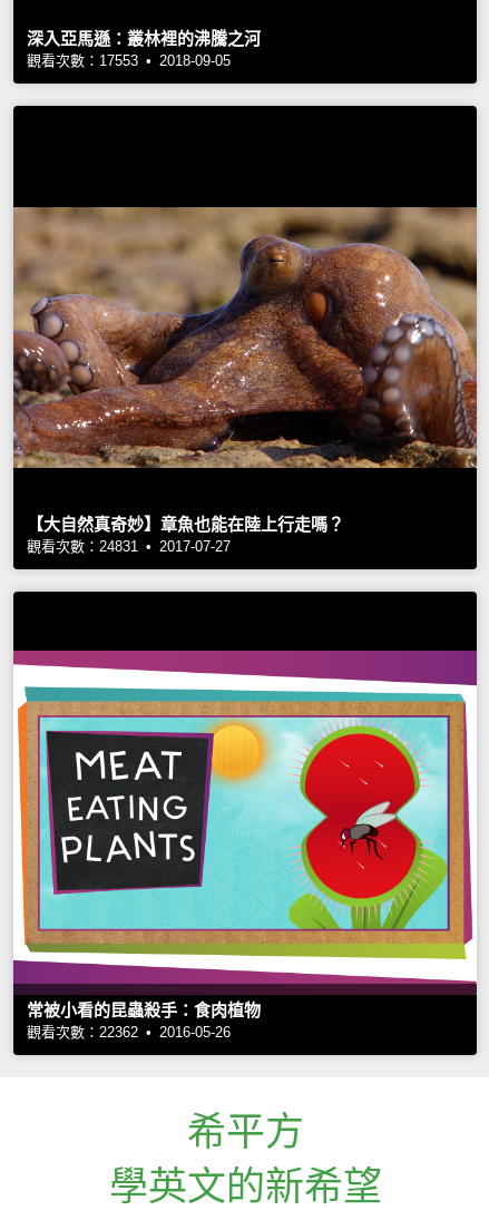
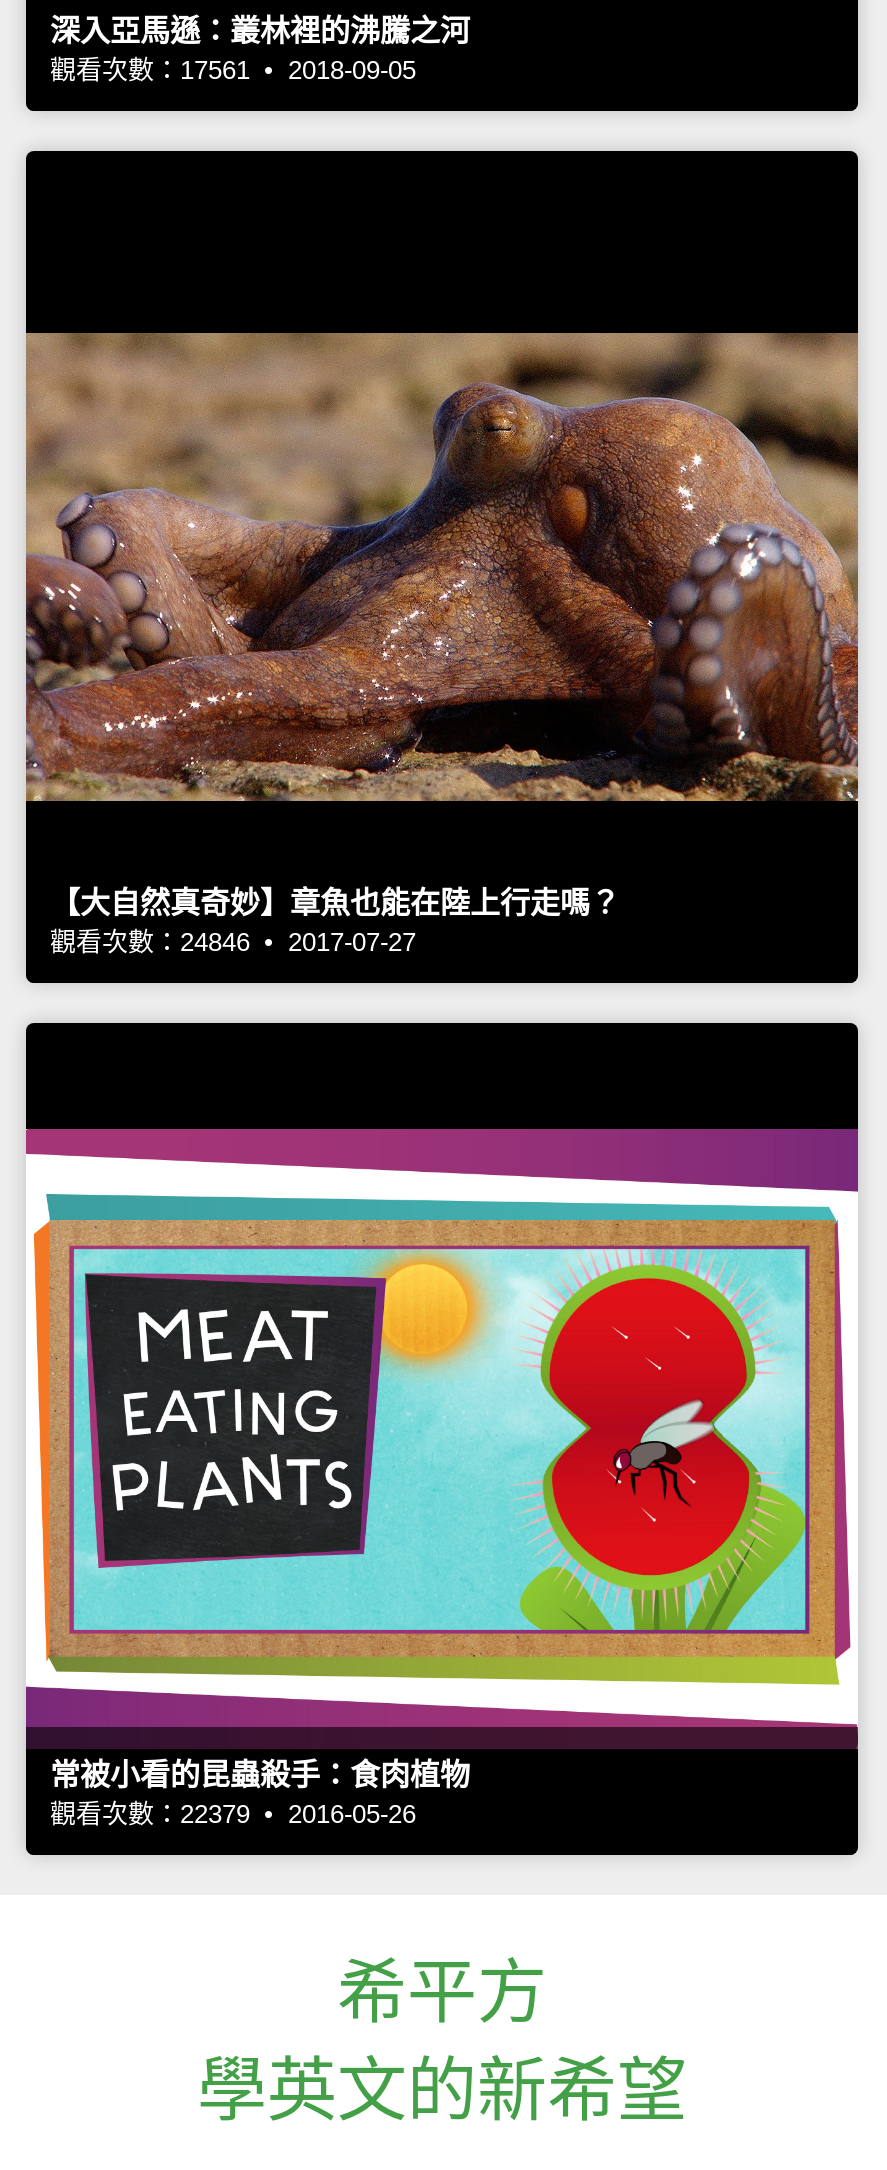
- 觀看次數：17553 • 2018-09-05
+ 觀看次數：17561 • 2018-09-05

- 觀看次數：24831 • 2017-07-27
+ 觀看次數：24846 • 2017-07-27

- 觀看次數：22362 • 2016-05-26
+ 觀看次數：22379 • 2016-05-26
